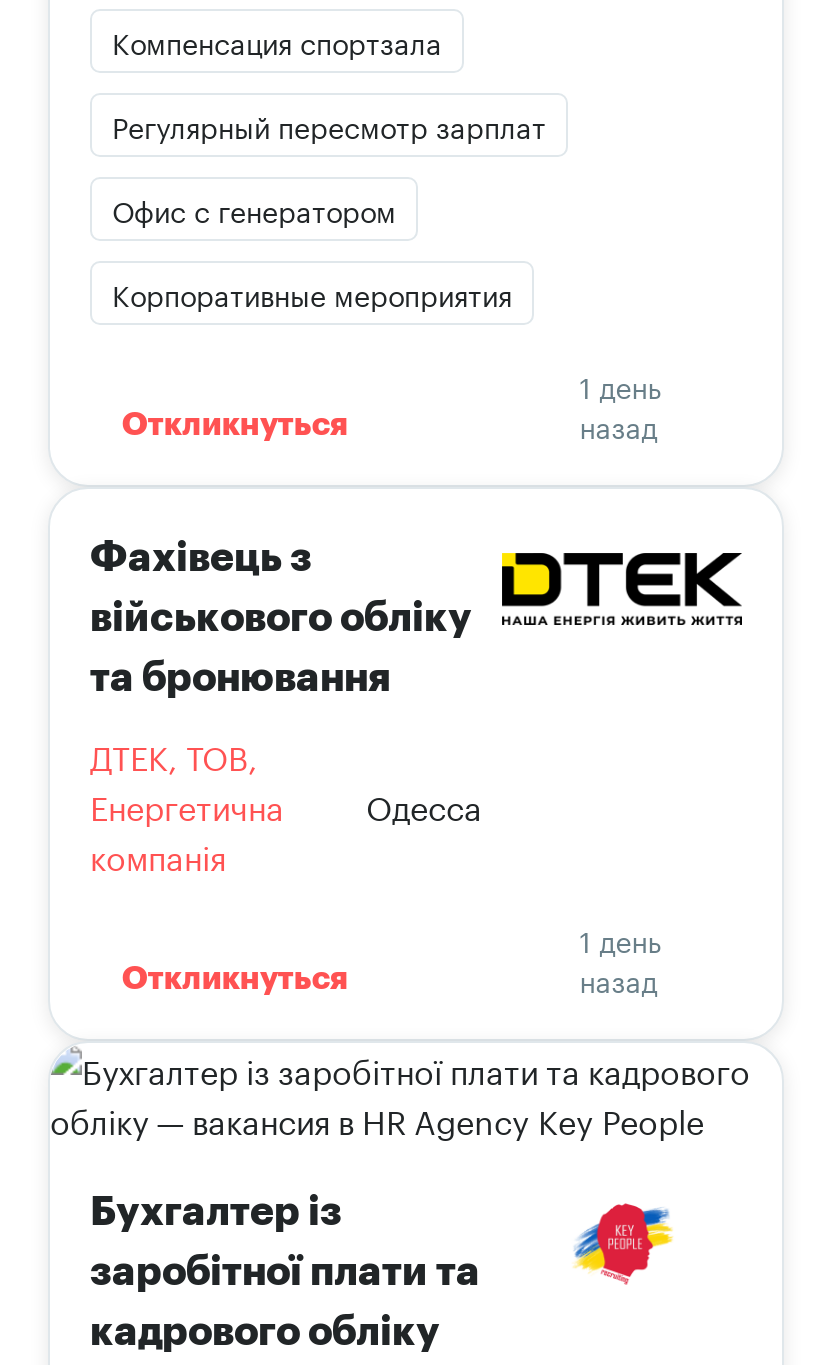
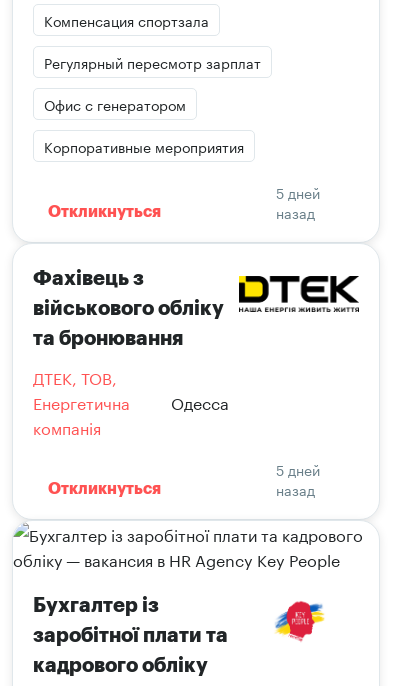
- 1 день
+ 5 дней

- 1 день
+ 5 дней
